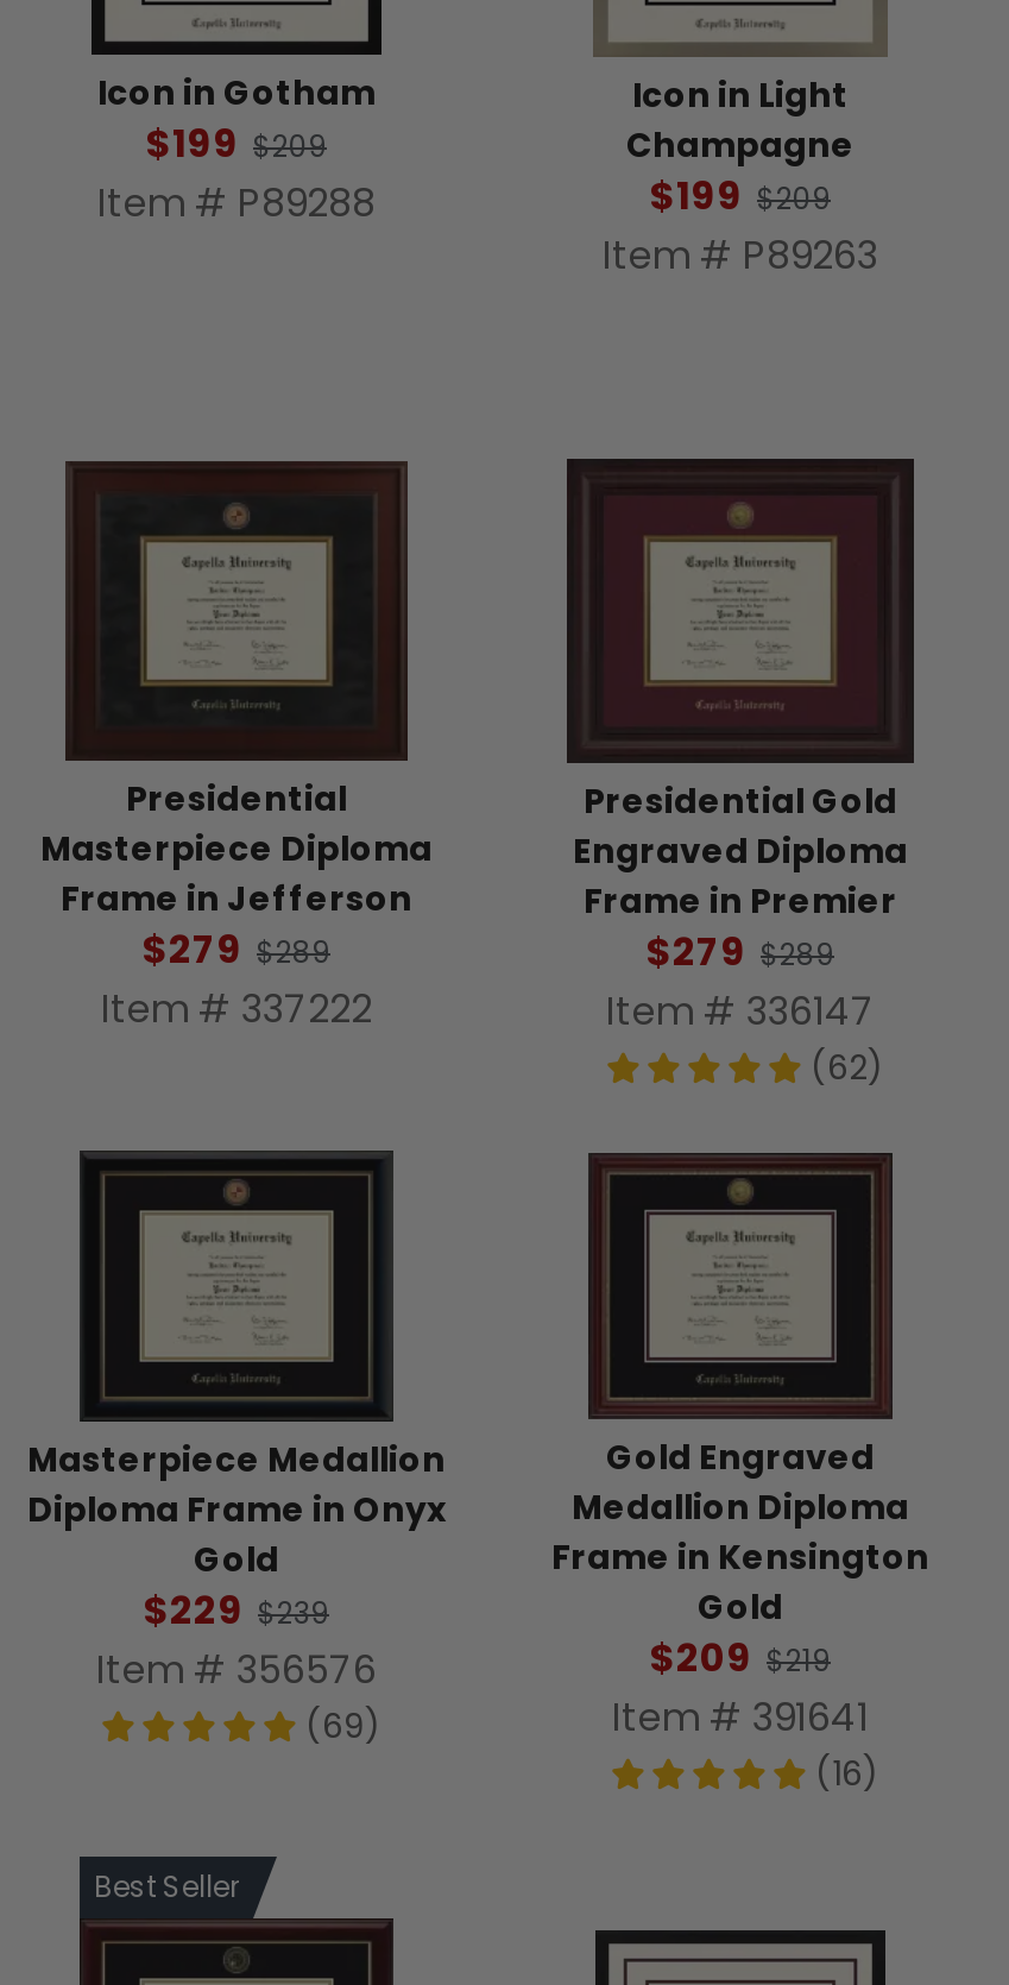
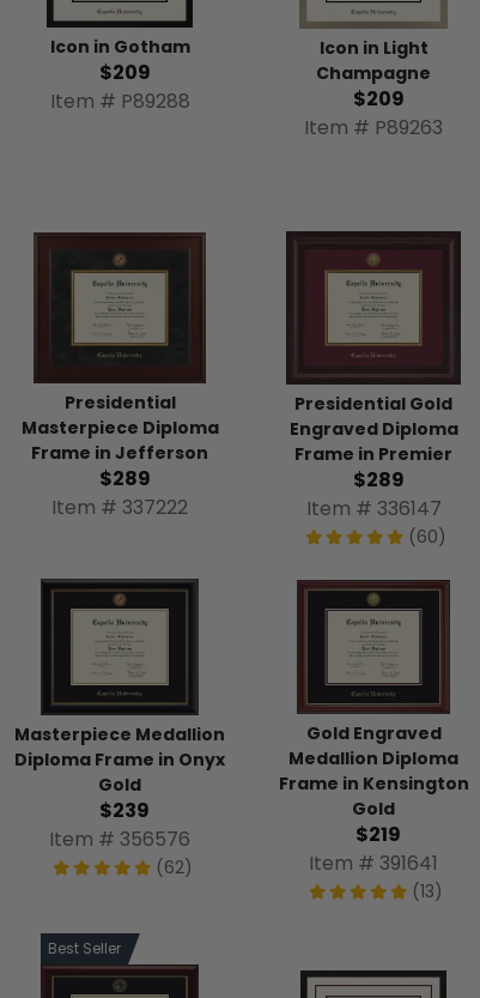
- $199 $209
+ $209

- $199 $209
+ $209

- $279 $289
+ $289

- $279 $289
+ $289

- (62)
+ (60)

- $229 $239
+ $239

- $209 $219
+ $219

- (69)
+ (62)

- (16)
+ (13)
